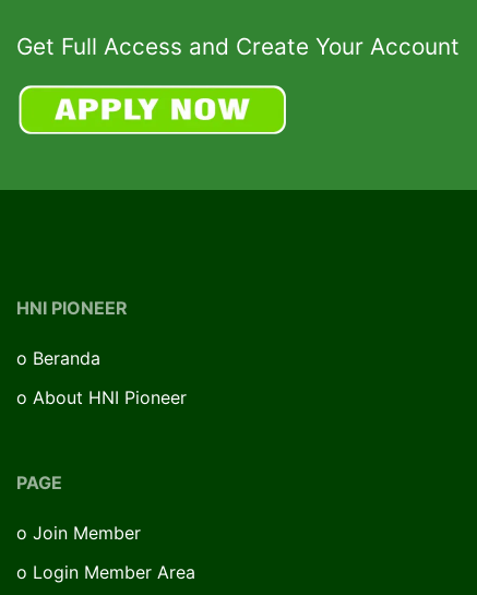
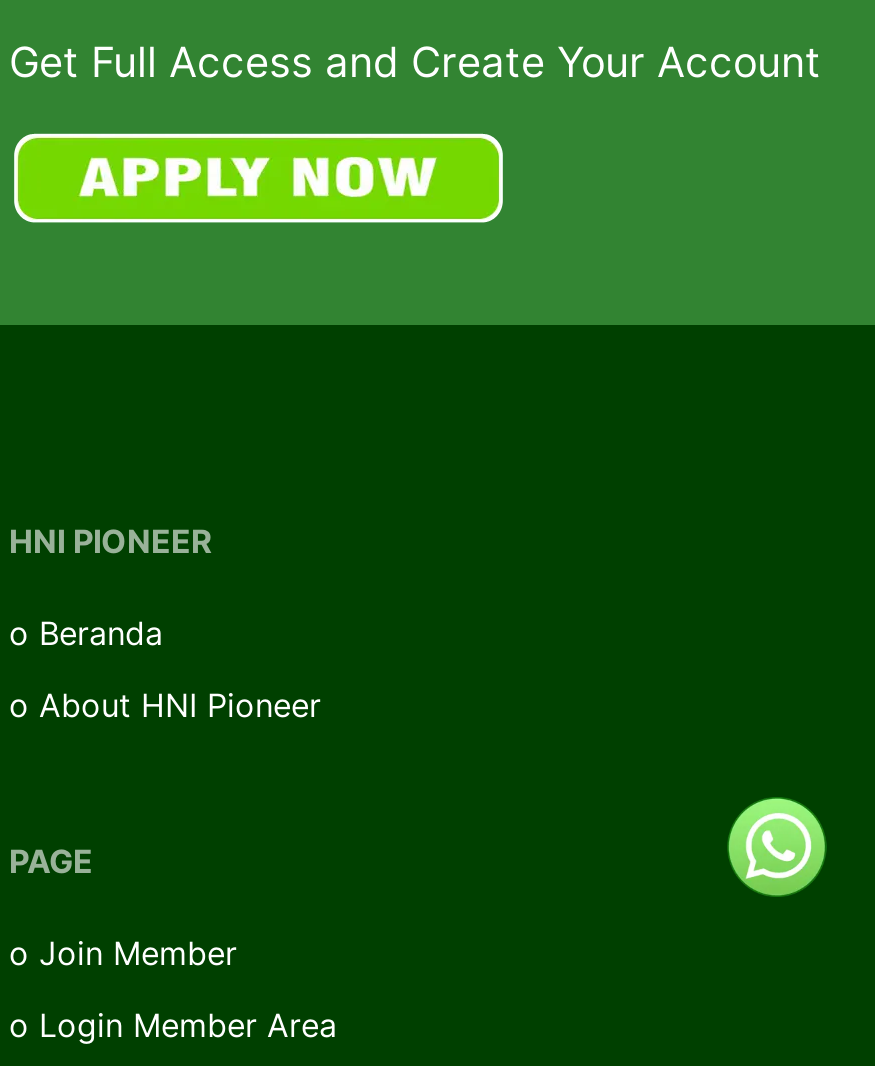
+ [image]
